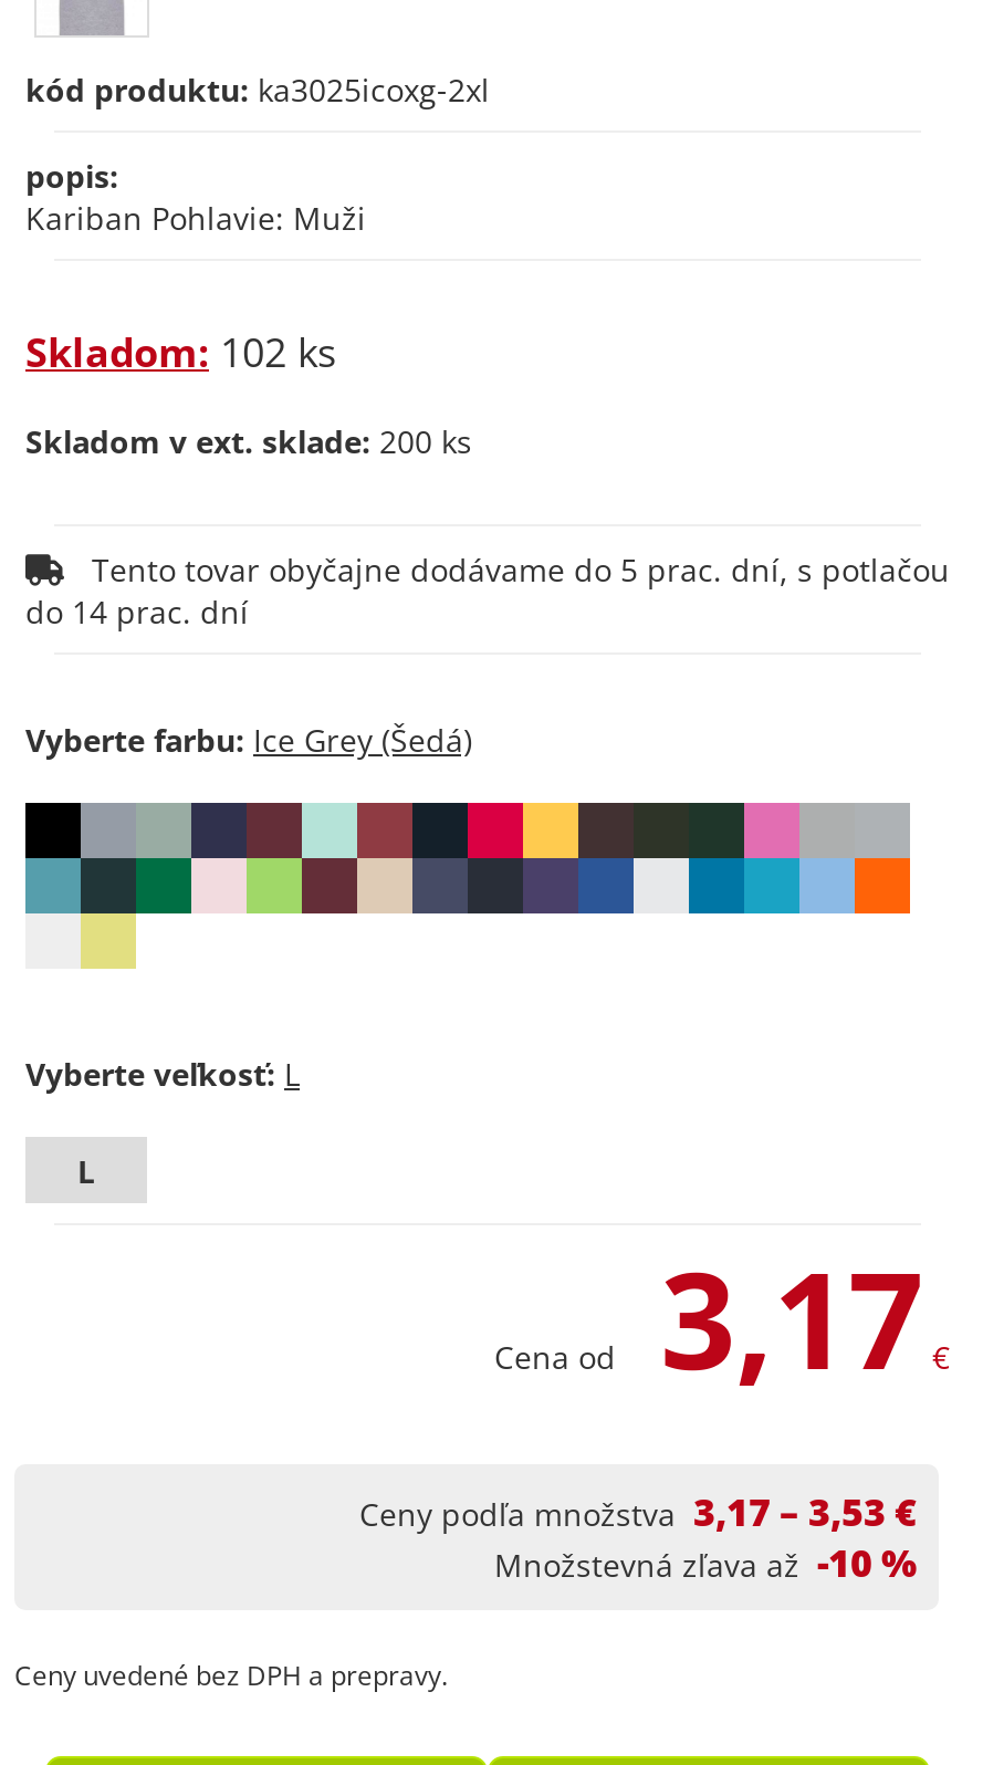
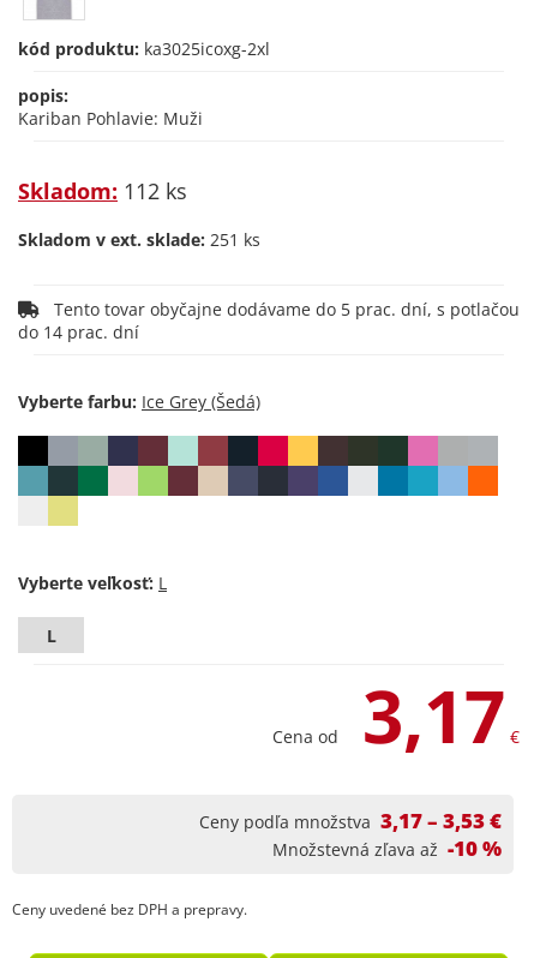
- Skladom: 102 ks
+ Skladom: 112 ks

- Skladom v ext. sklade: 200 ks
+ Skladom v ext. sklade: 251 ks
